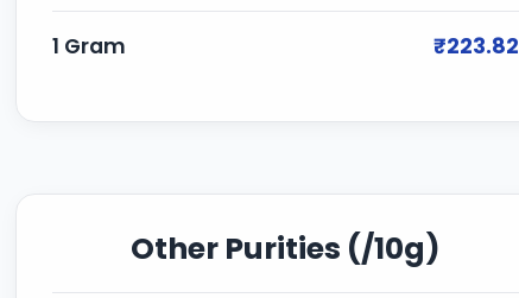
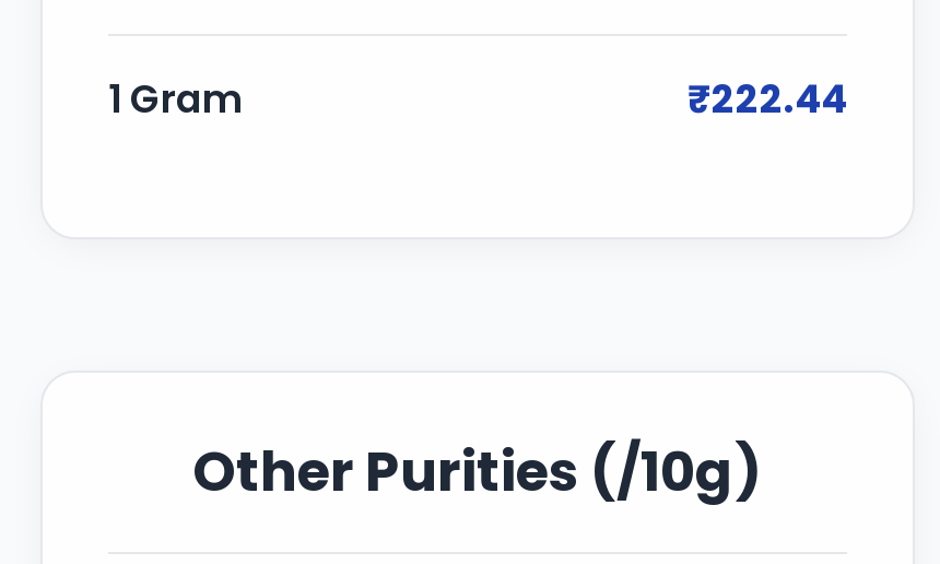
- ₹223.82
+ ₹222.44
